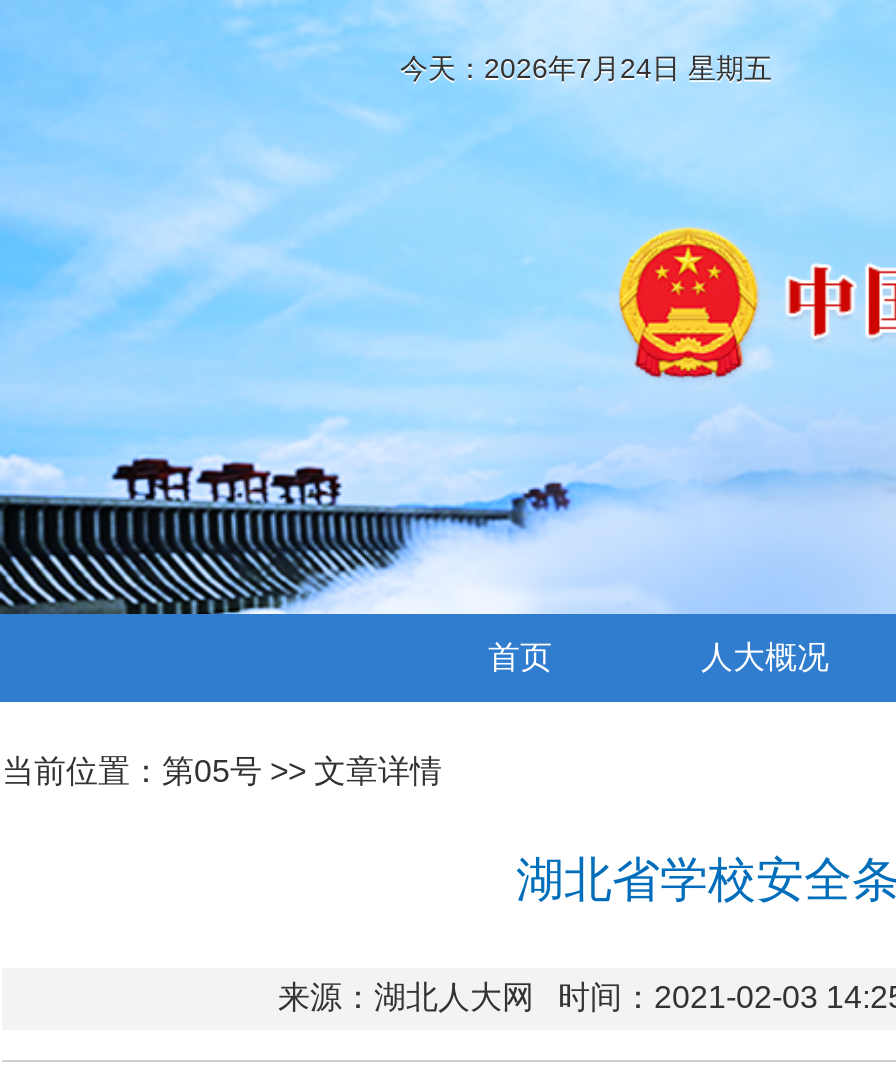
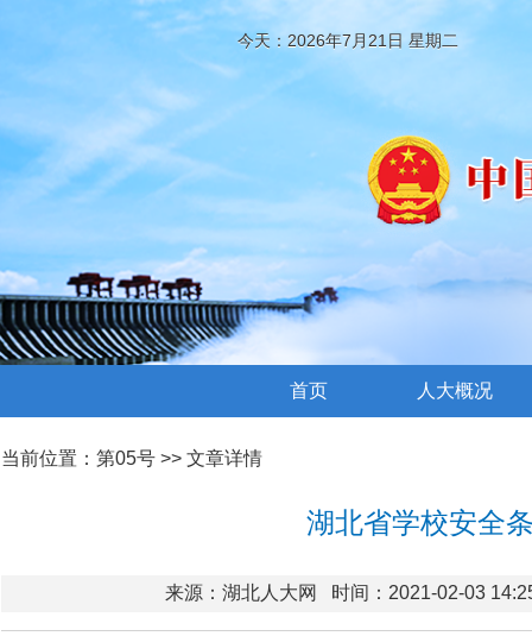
- 今天：2026年7月24日 星期五
+ 今天：2026年7月21日 星期二
